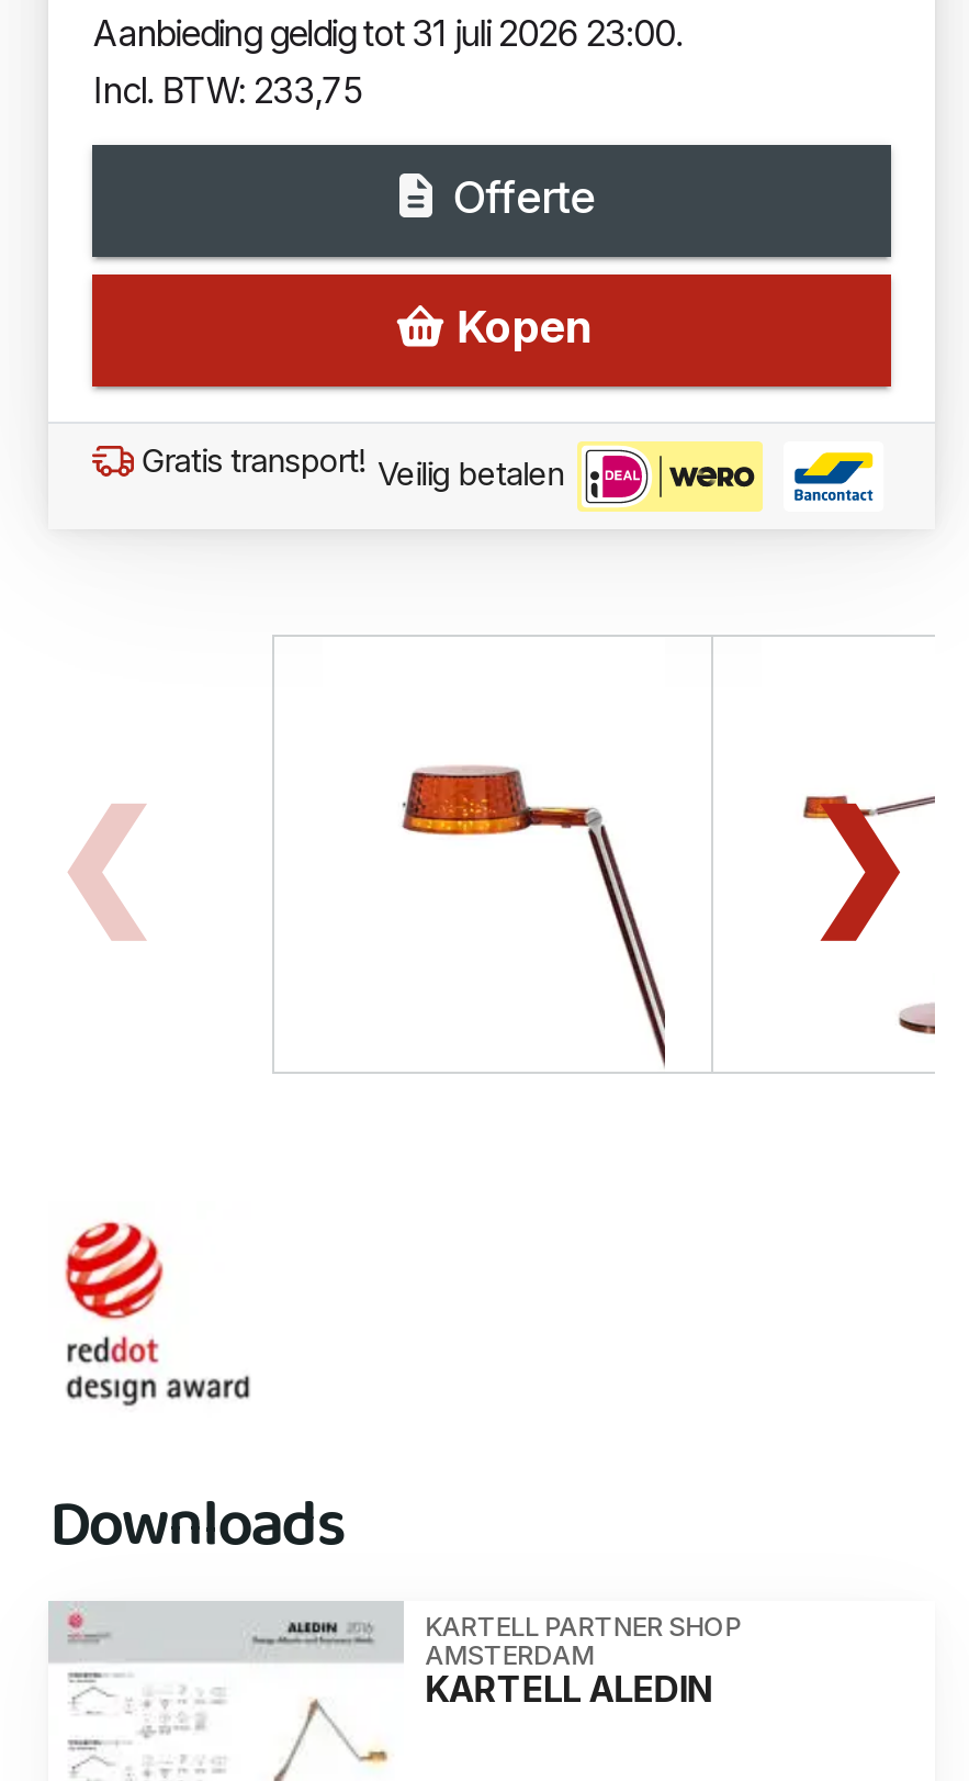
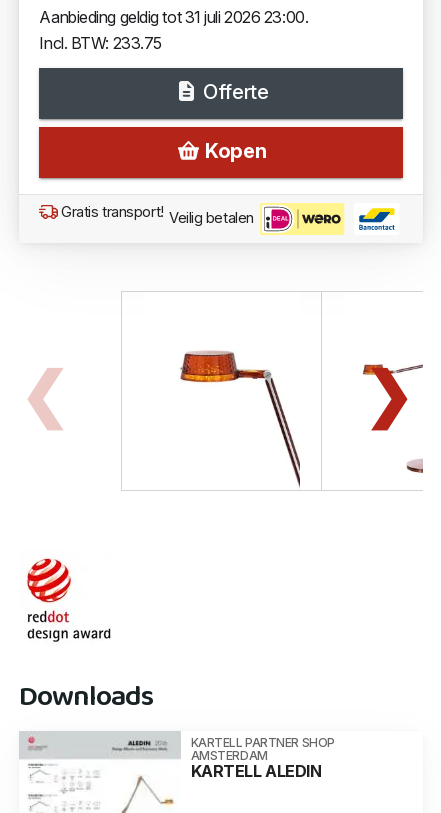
- Incl. BTW: 233,75
+ Incl. BTW: 233.75
